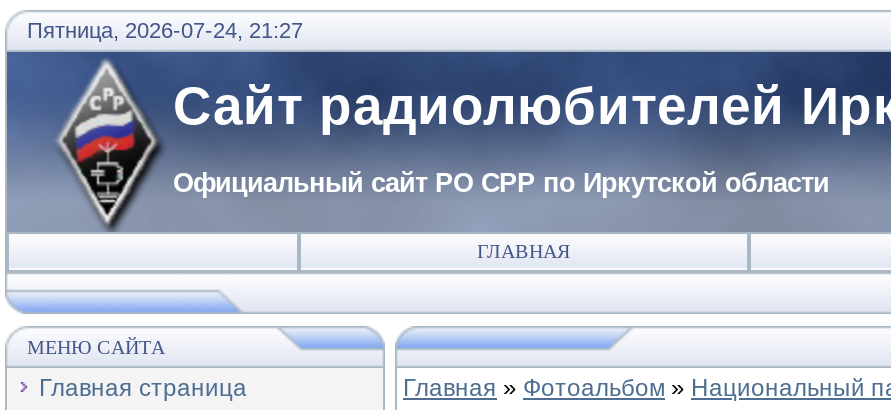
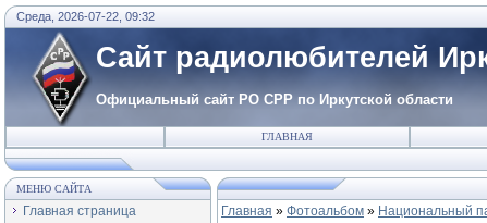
- Пятница, 2026-07-24, 21:27
+ Среда, 2026-07-22, 09:32
